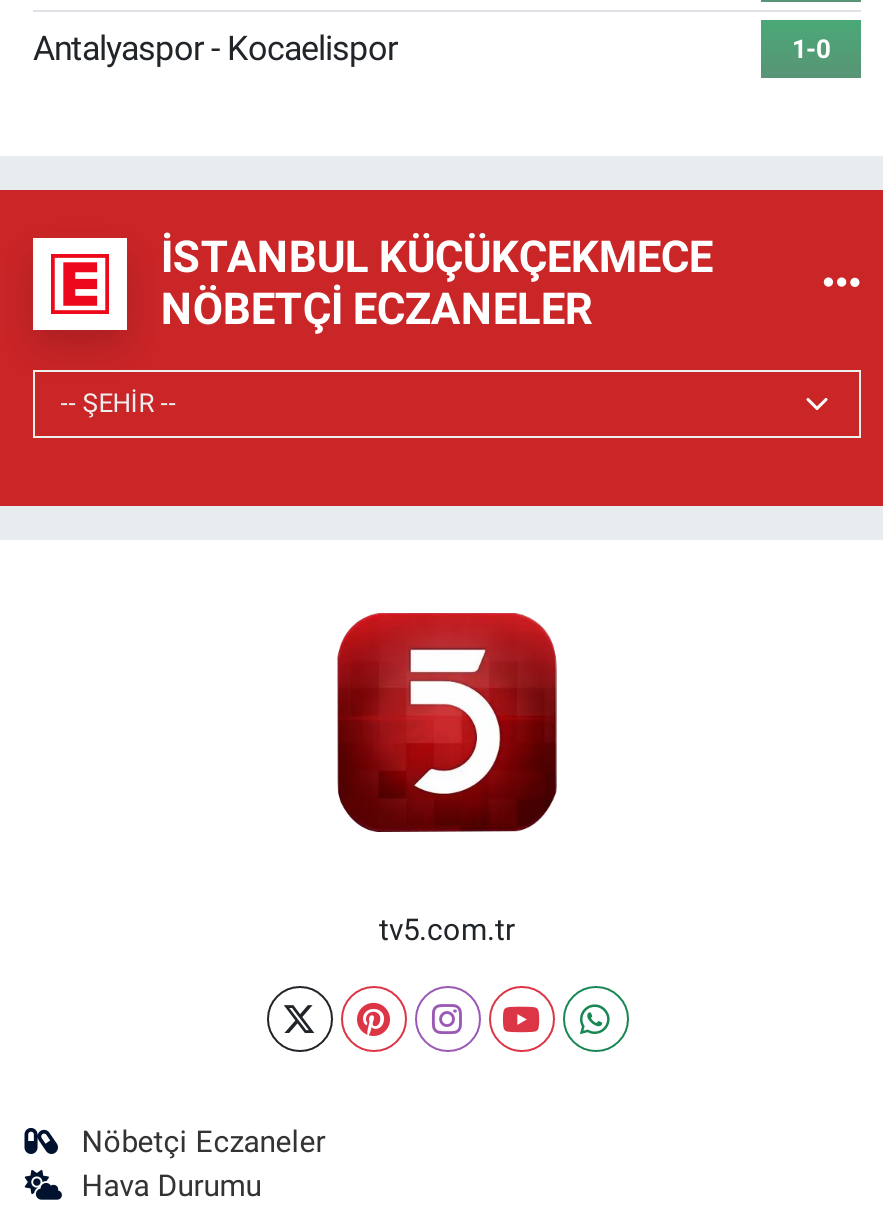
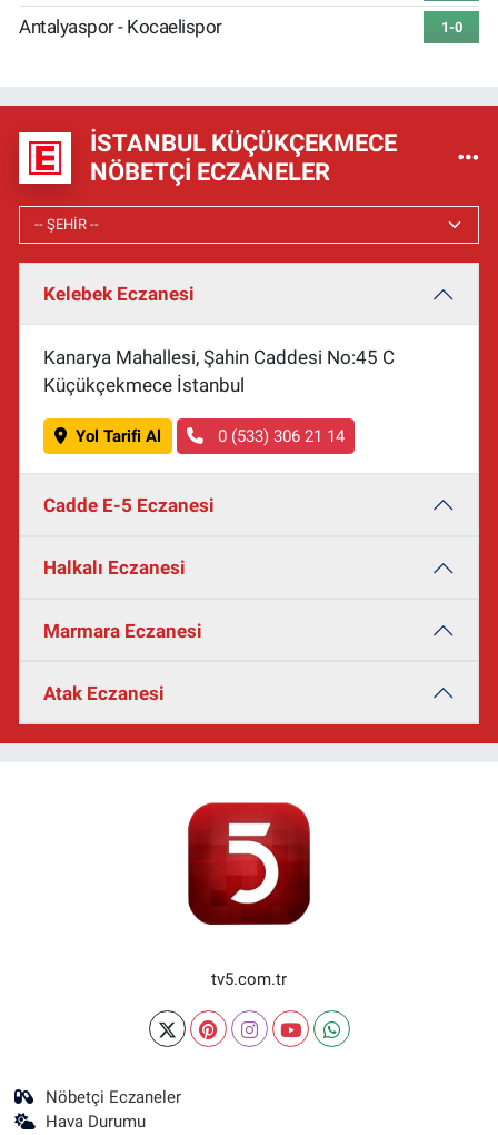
+ [image]
+ Kelebek Eczanesi
+ Kanarya Mahallesi, Şahin Caddesi No:45 C
+ Küçükçekmece İstanbul
+ Yol Tarifi Al
+ 0 (533) 306 21 14
+ Cadde E-5 Eczanesi
+ Halkalı Eczanesi
+ Marmara Eczanesi
+ Atak Eczanesi
